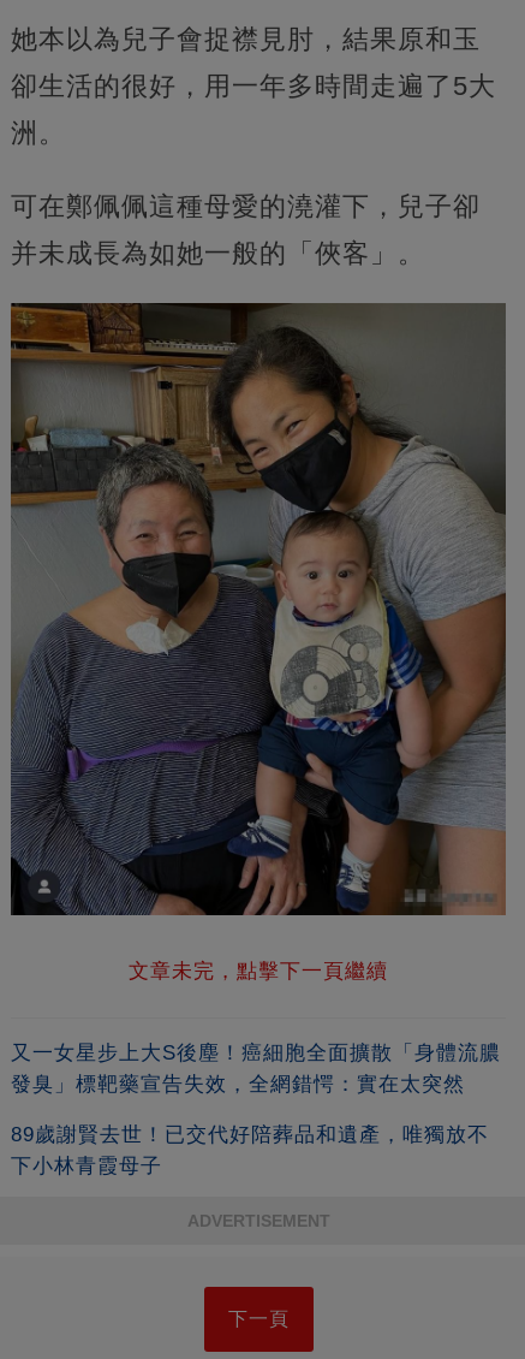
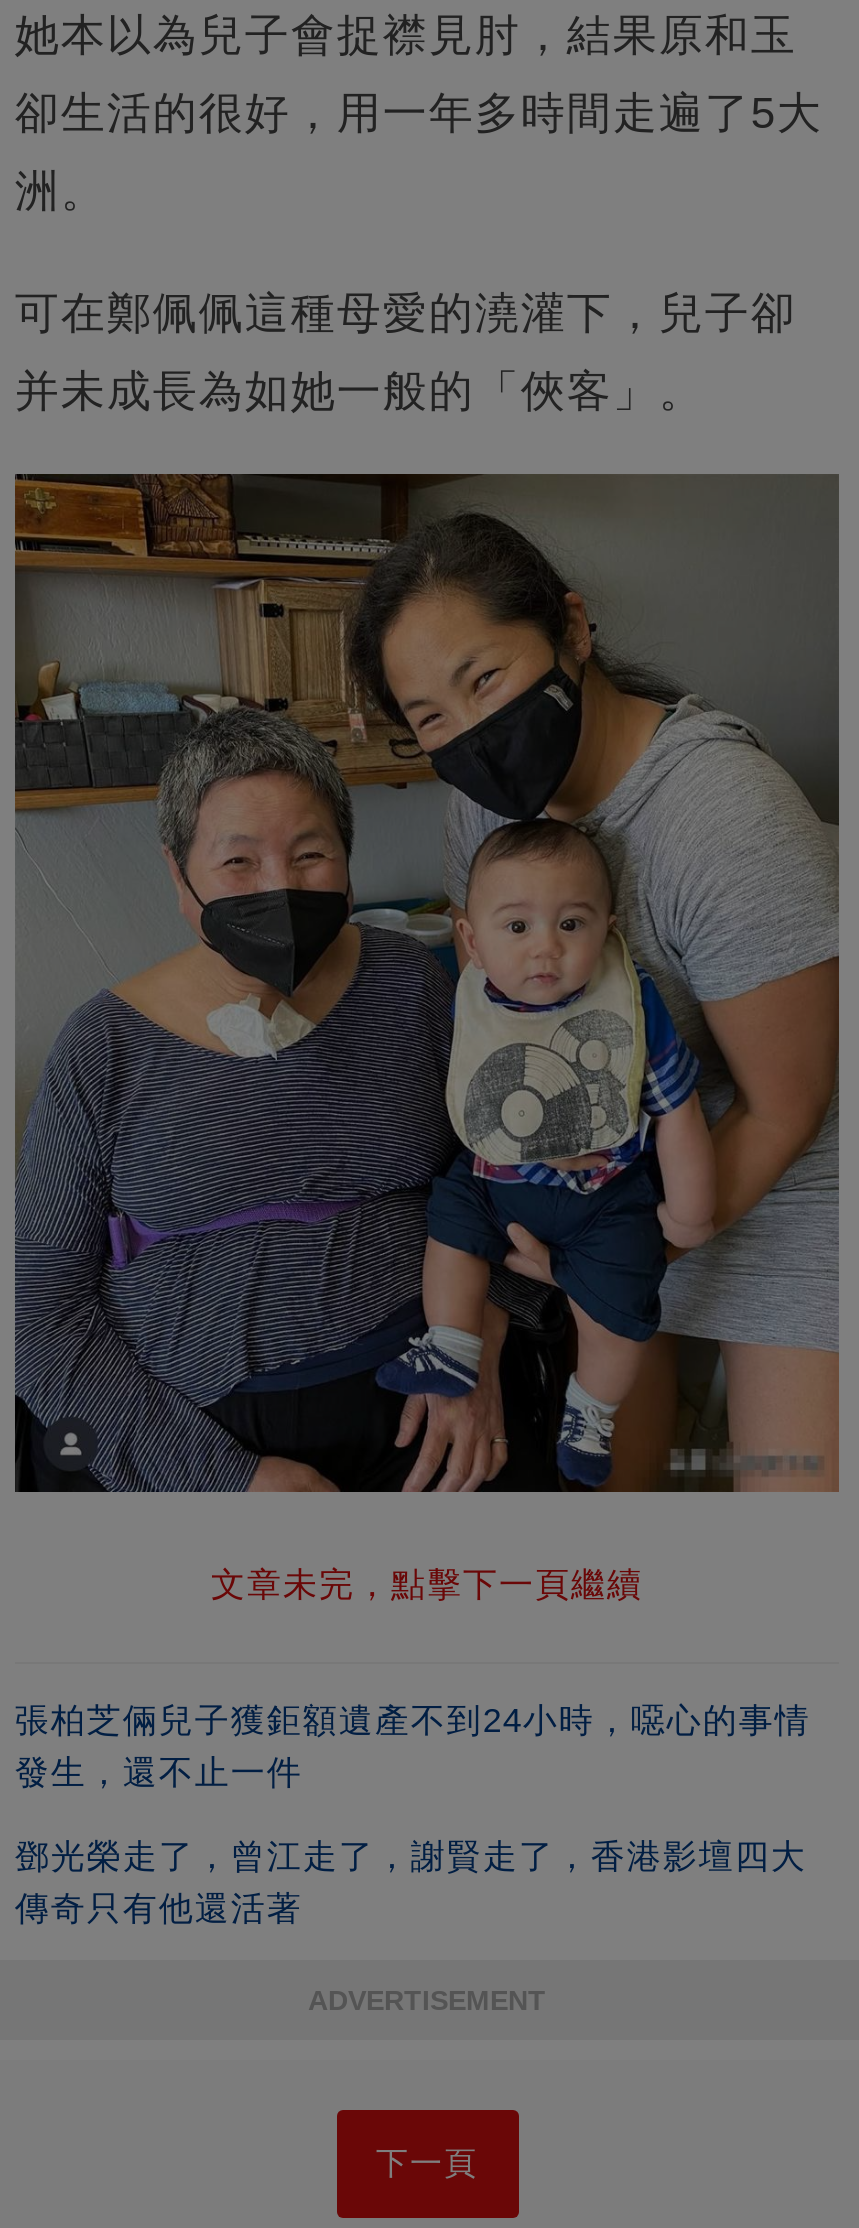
- 又一女星步上大S後塵！癌細胞全面擴散「身體流膿
- 發臭」標靶藥宣告失效，全網錯愕：實在太突然
+ 張柏芝倆兒子獲鉅額遺產不到24小時，噁心的事情
+ 發生，還不止一件

- 89歲謝賢去世！已交代好陪葬品和遺產，唯獨放不
- 下小林青霞母子
+ 鄧光榮走了，曾江走了，謝賢走了，香港影壇四大
+ 傳奇只有他還活著
